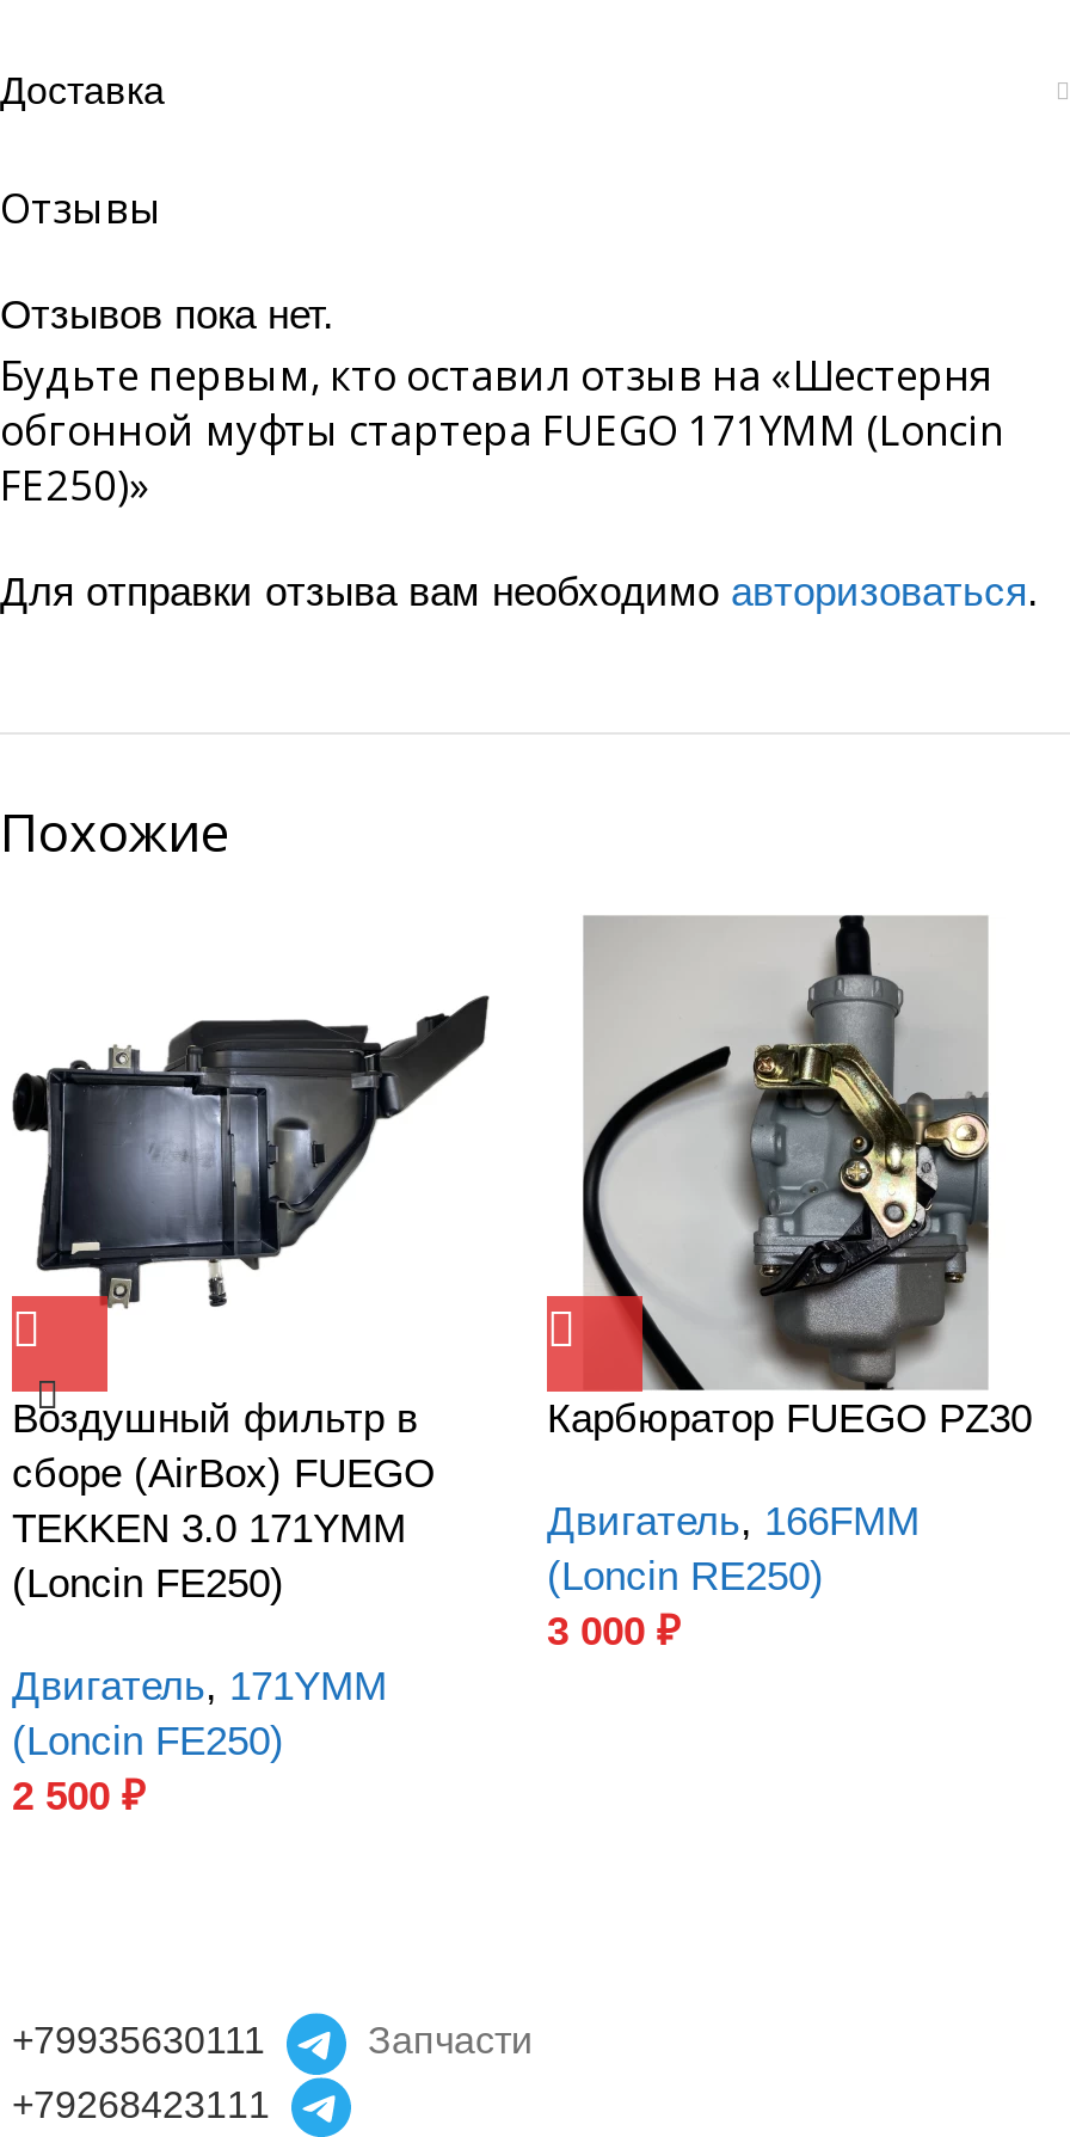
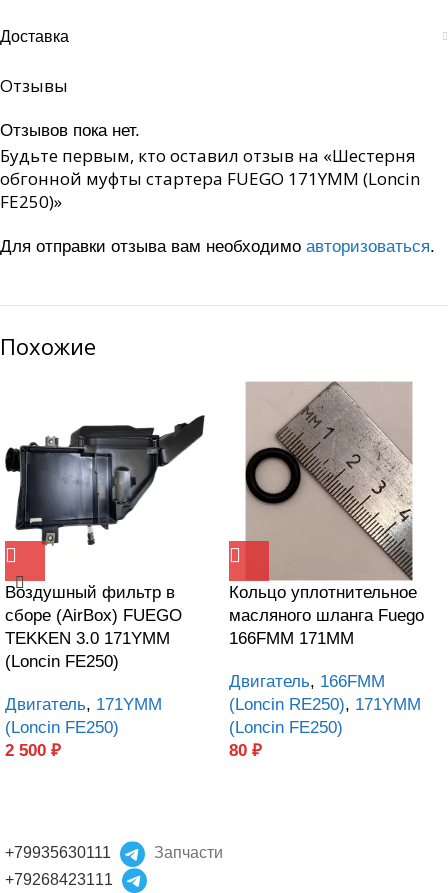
- [image]
- Карбюратор FUEGO PZ30
+ [image]
+ Кольцо уплотнительное
+ масляного шланга Fuego
+ 166FMM 171MM

moved down: Двигатель, 166FMM

- (Loncin RE250)
- 3 000 ₽
+ (Loncin RE250), 171YMM
+ (Loncin FE250)
+ 80 ₽
